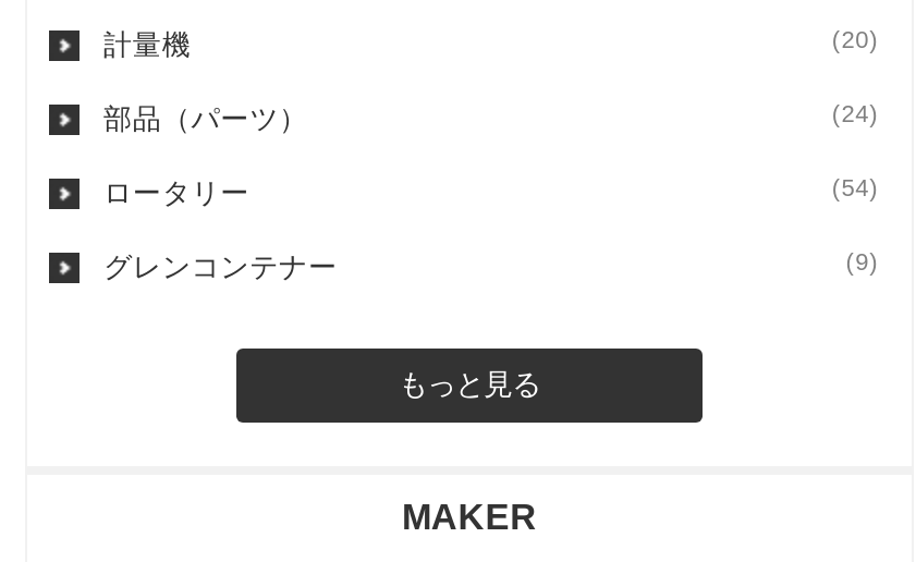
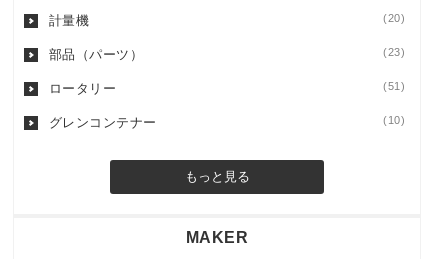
- (24)
+ (23)

- (54)
+ (51)

- (9)
+ (10)
